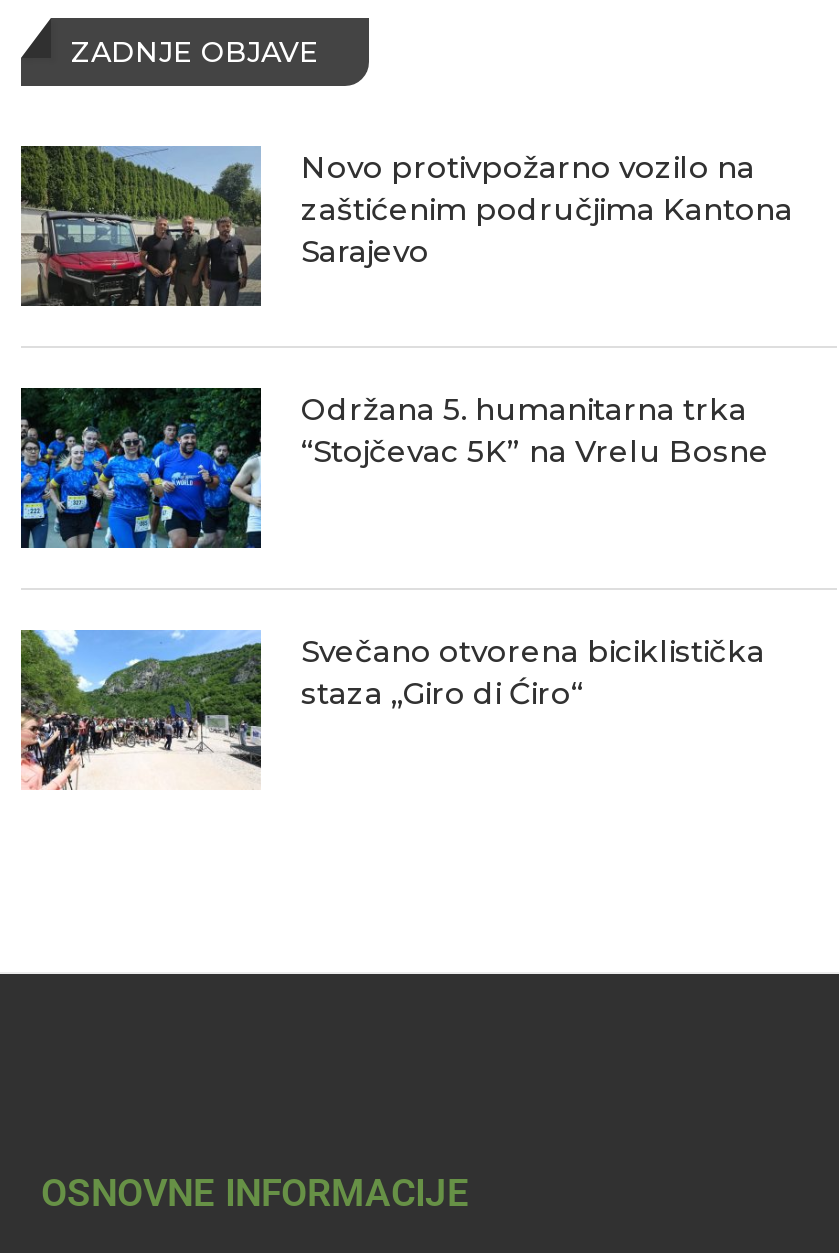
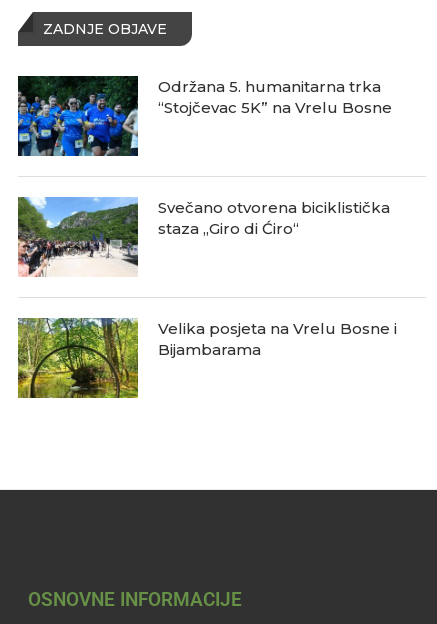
- [image]
- Novo protivpožarno vozilo na
- zaštićenim područjima Kantona
- Sarajevo

moved up: [image] | Održana 5. humanitarna trka | “Stojčevac 5K” na Vrelu Bosne | Svečano otvorena biciklistička | staza „Giro di Ćiro“

+ [image]
+ Velika posjeta na Vrelu Bosne i
+ Bijambarama
